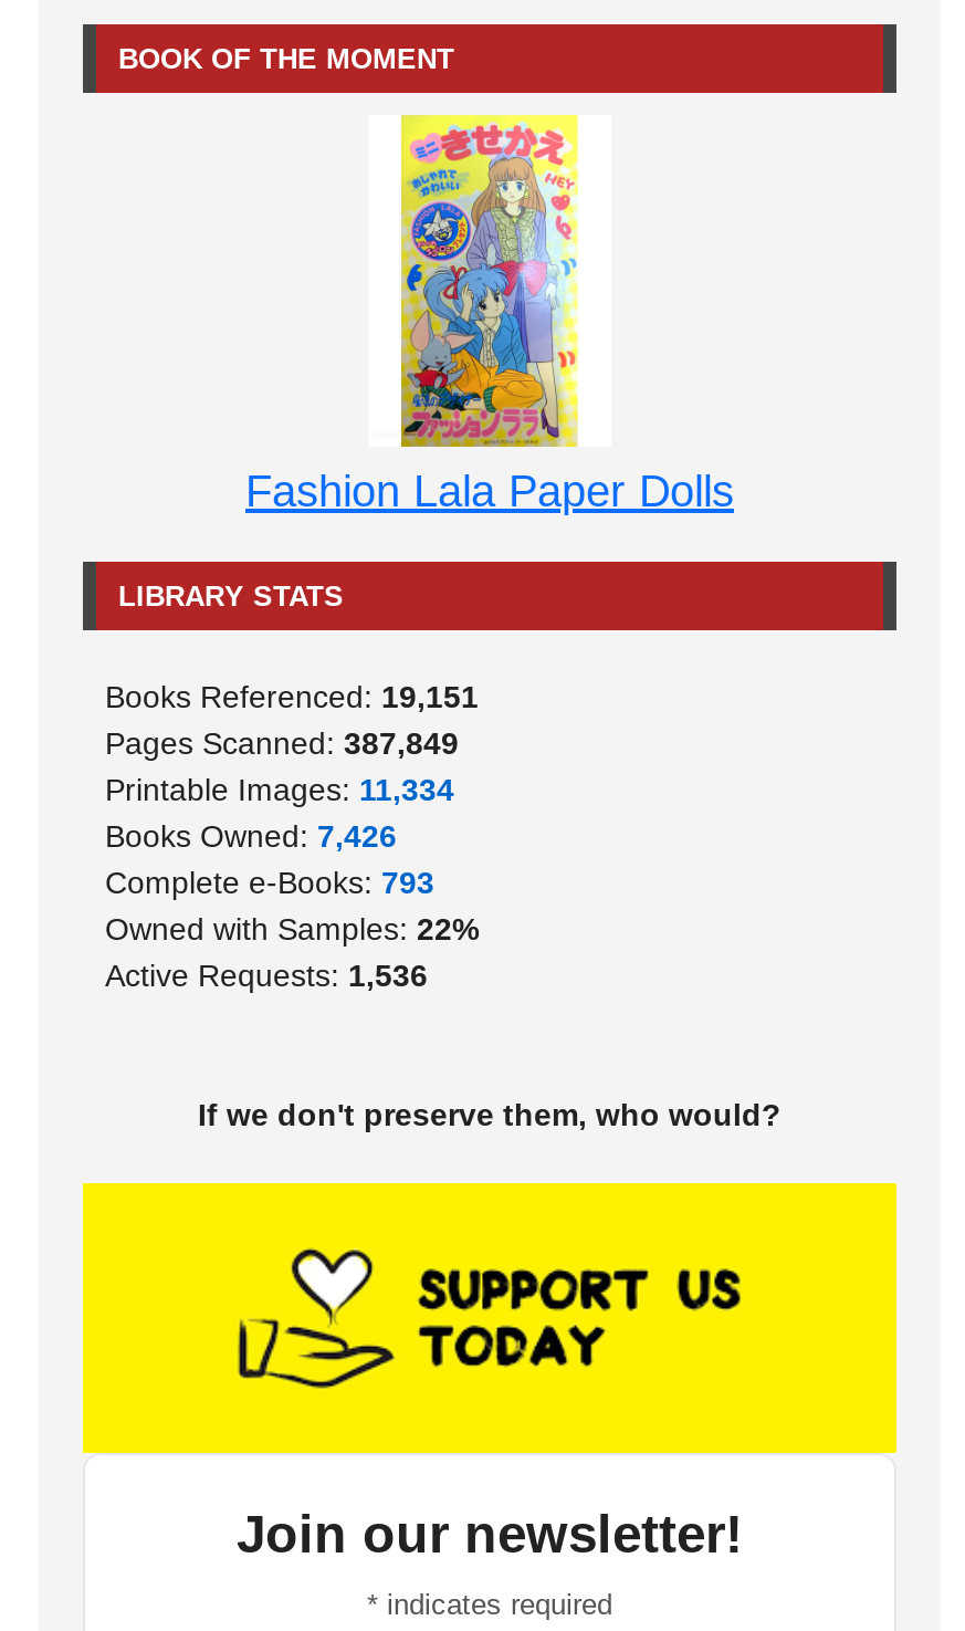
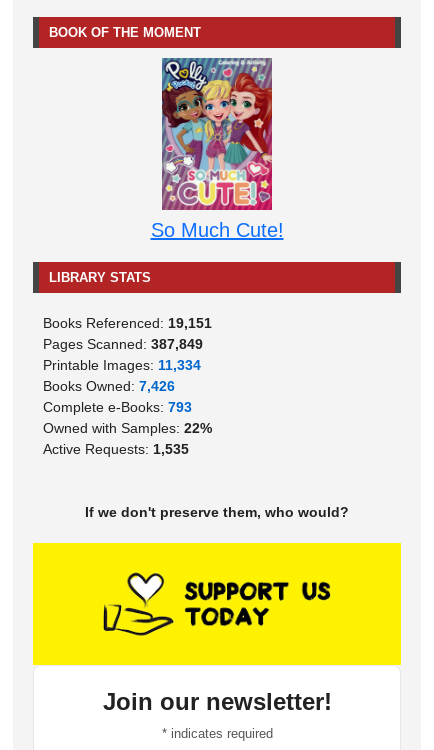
- [image]
- Fashion Lala Paper Dolls
+ [image]
+ So Much Cute!

- Active Requests: 1,536
+ Active Requests: 1,535
